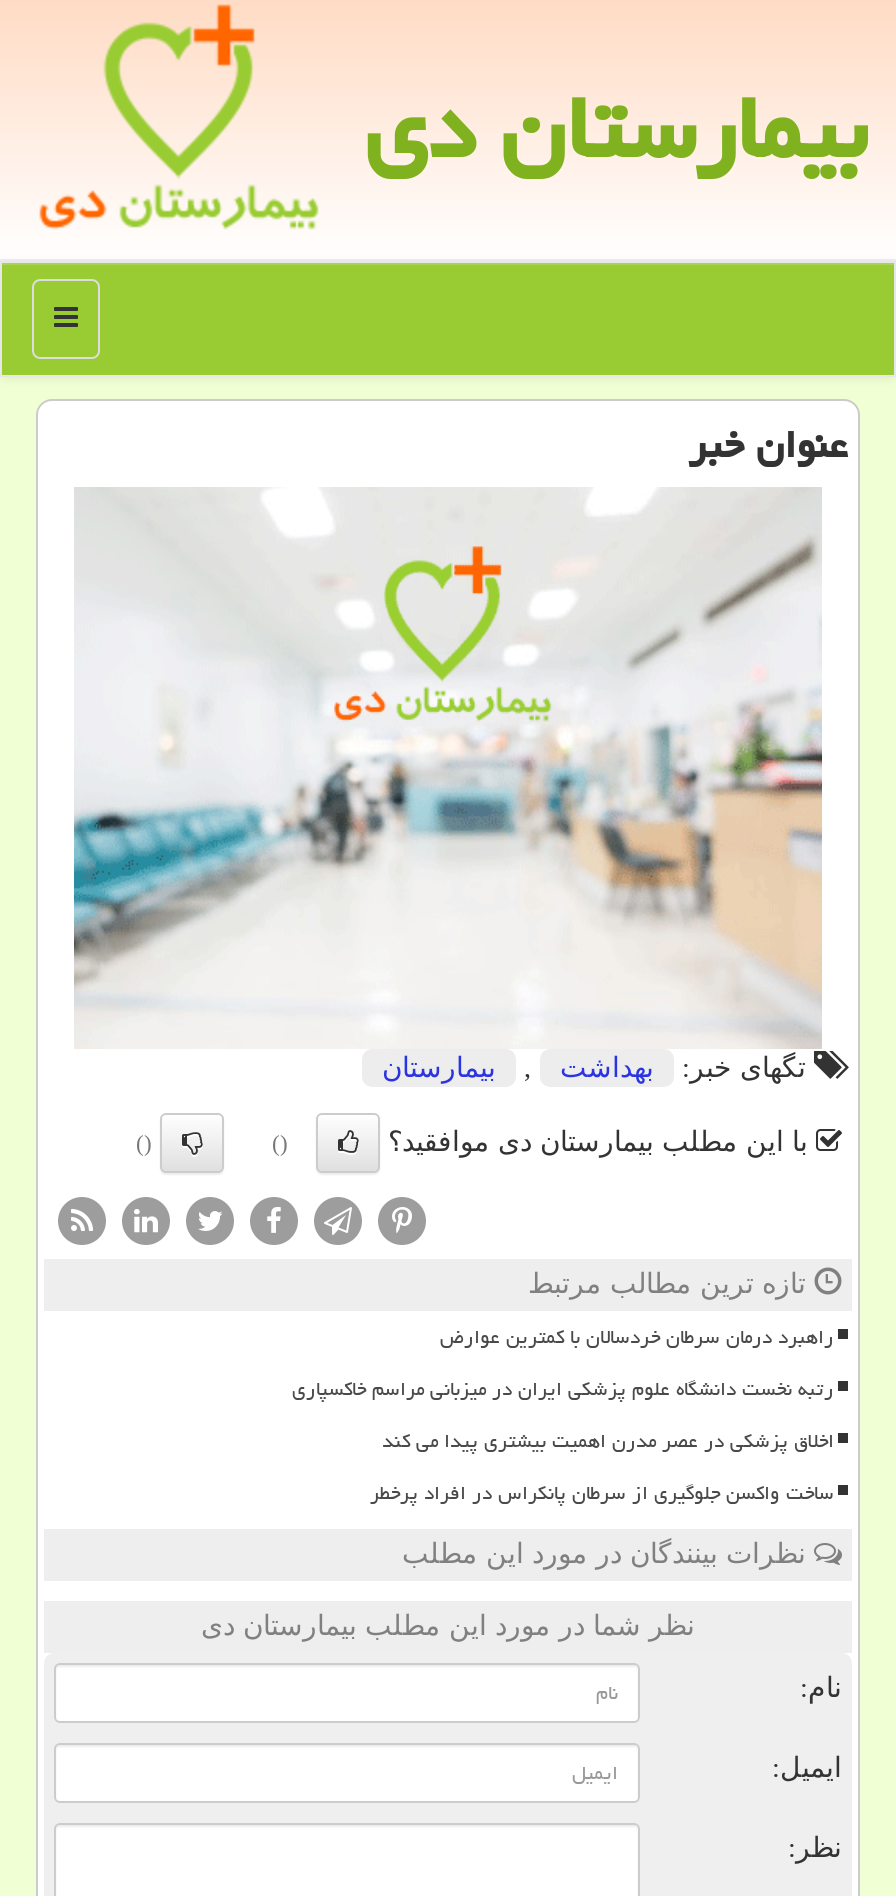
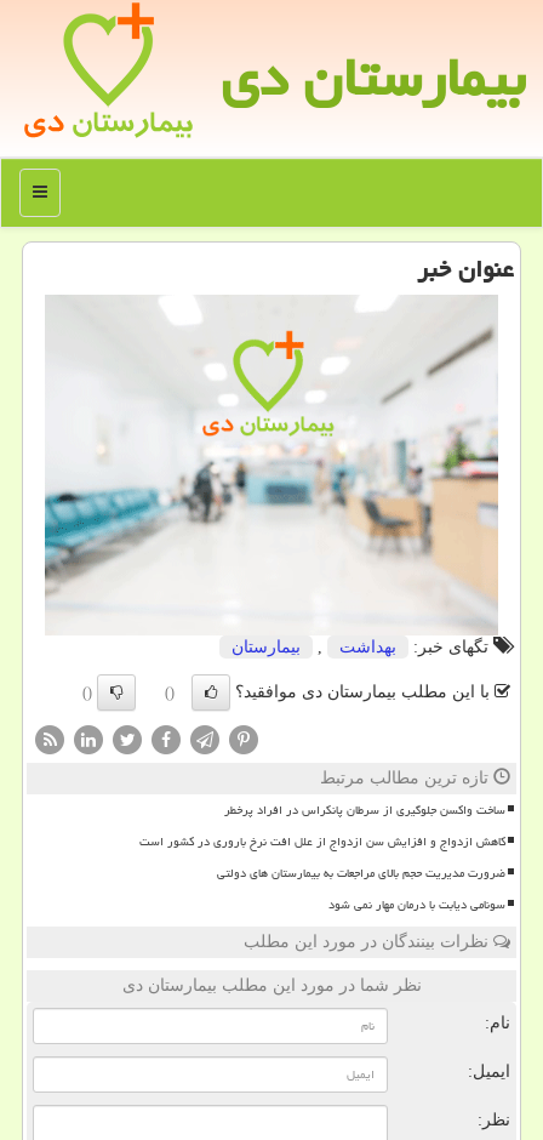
- راهبرد درمان سرطان خردسالان با کمترین عوارض
- رتبه نخست دانشگاه علوم پزشکی ایران در میزبانی مراسم خاکسپاری
- اخلاق پزشکی در عصر مدرن اهمیت بیشتری پیدا می کند

moved up: ساخت واکسن جلوگیری از سرطان پانکراس در افراد پرخطر

+ کاهش ازدواج و افزایش سن ازدواج از علل افت نرخ باروری در کشور است
+ ضرورت مدیریت حجم بالای مراجعات به بیمارستان های دولتی
+ سونامی دیابت با درمان مهار نمی شود
